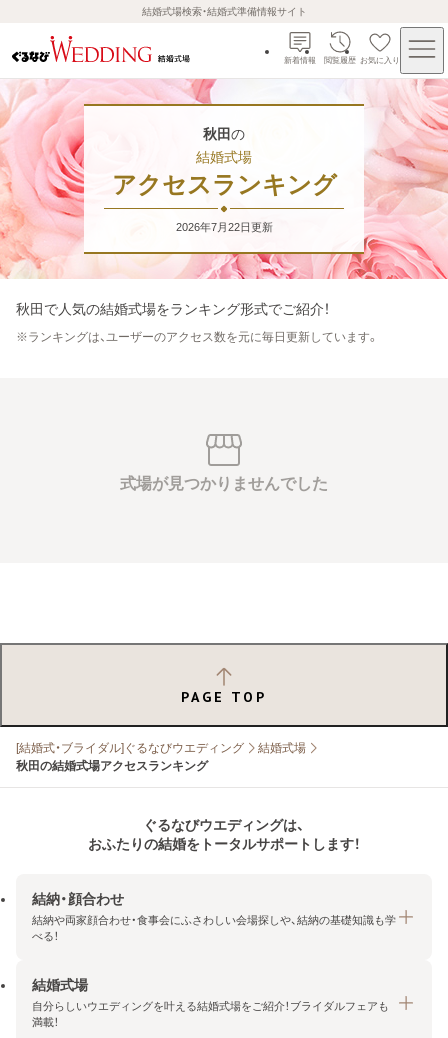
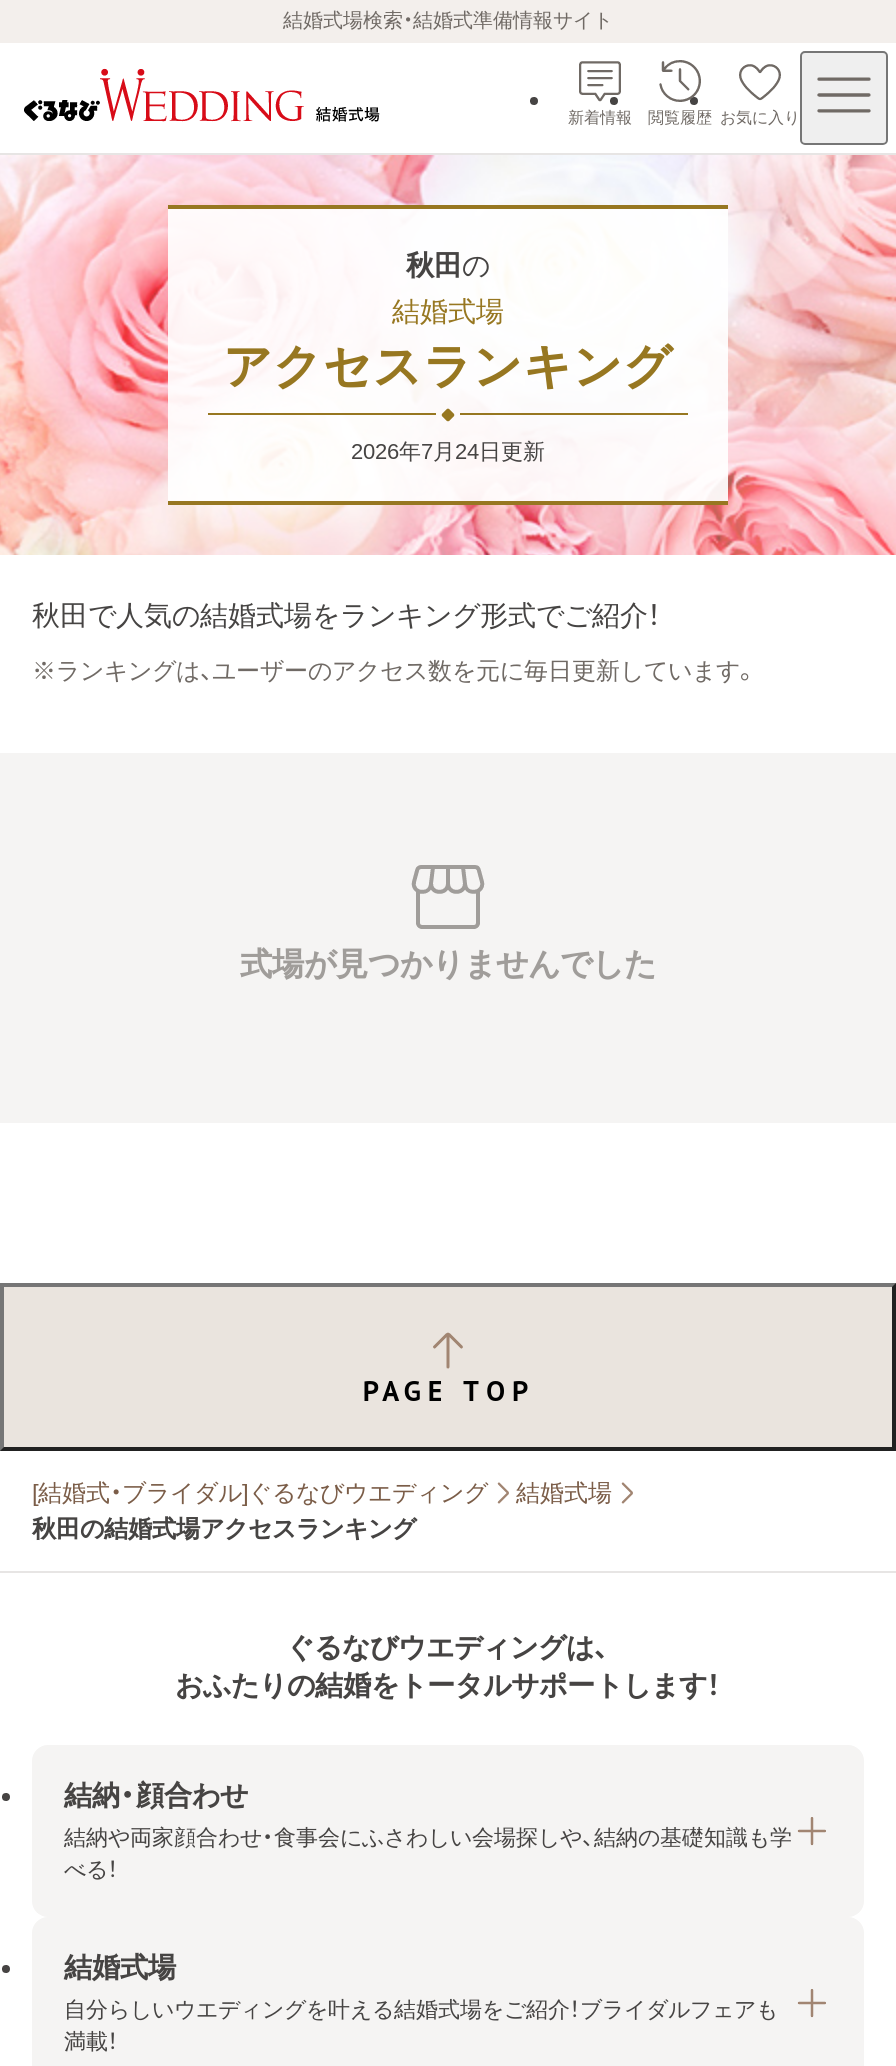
- 2026年7月22日更新
+ 2026年7月24日更新
